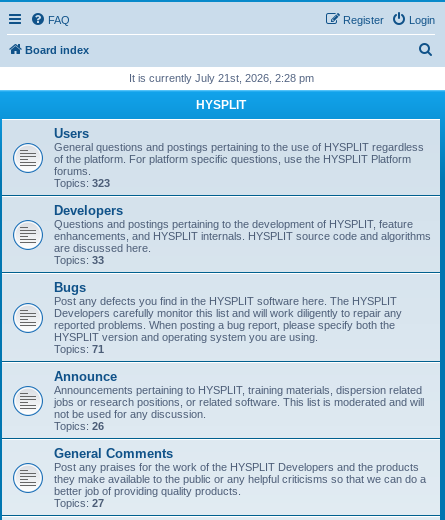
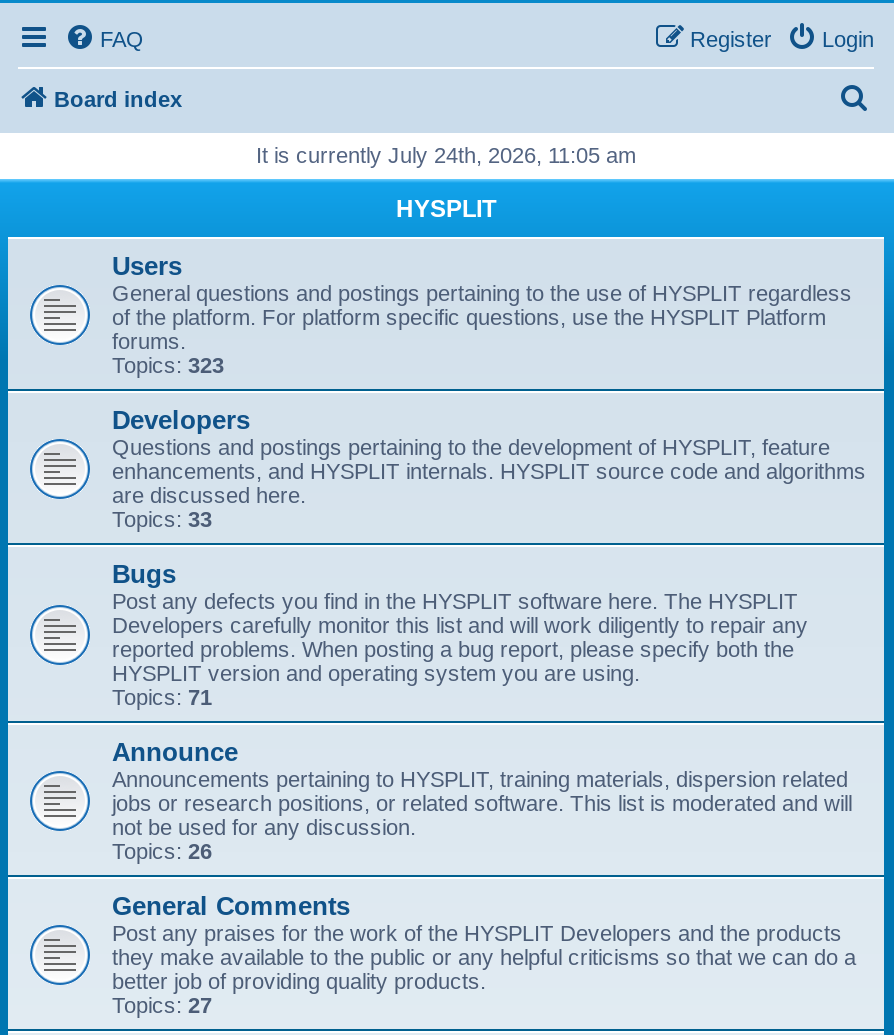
- It is currently July 21st, 2026, 2:28 pm
+ It is currently July 24th, 2026, 11:05 am
